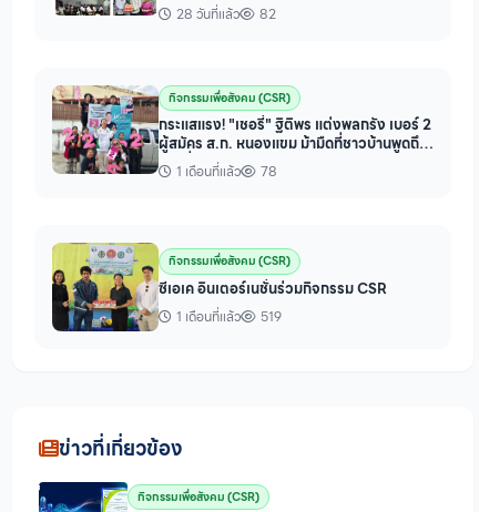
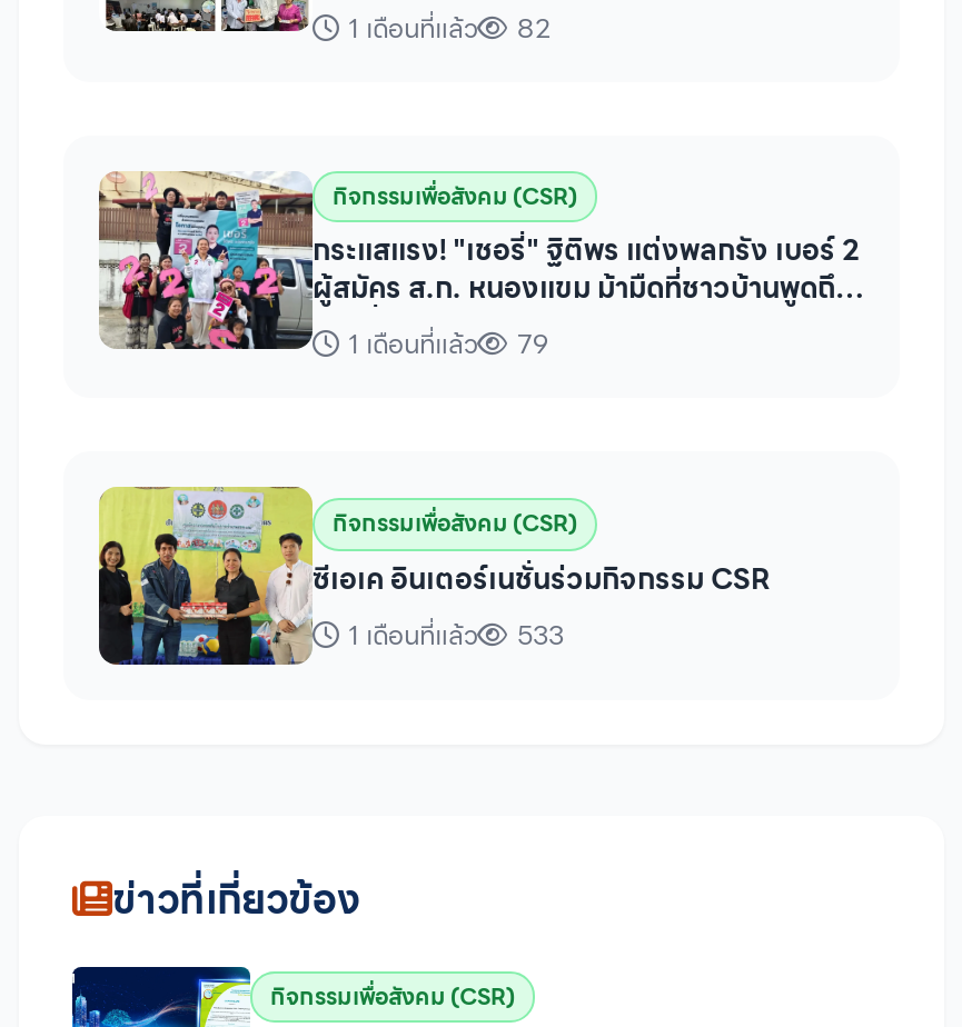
- 28 วันที่แล้ว
+ 1 เดือนที่แล้ว

- 78
+ 79

- 1 เดือนที่แล้ว 519
+ 1 เดือนที่แล้ว 533
